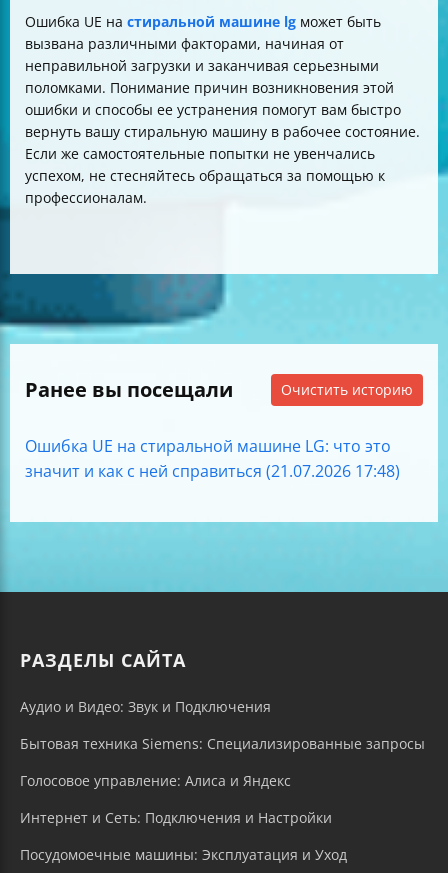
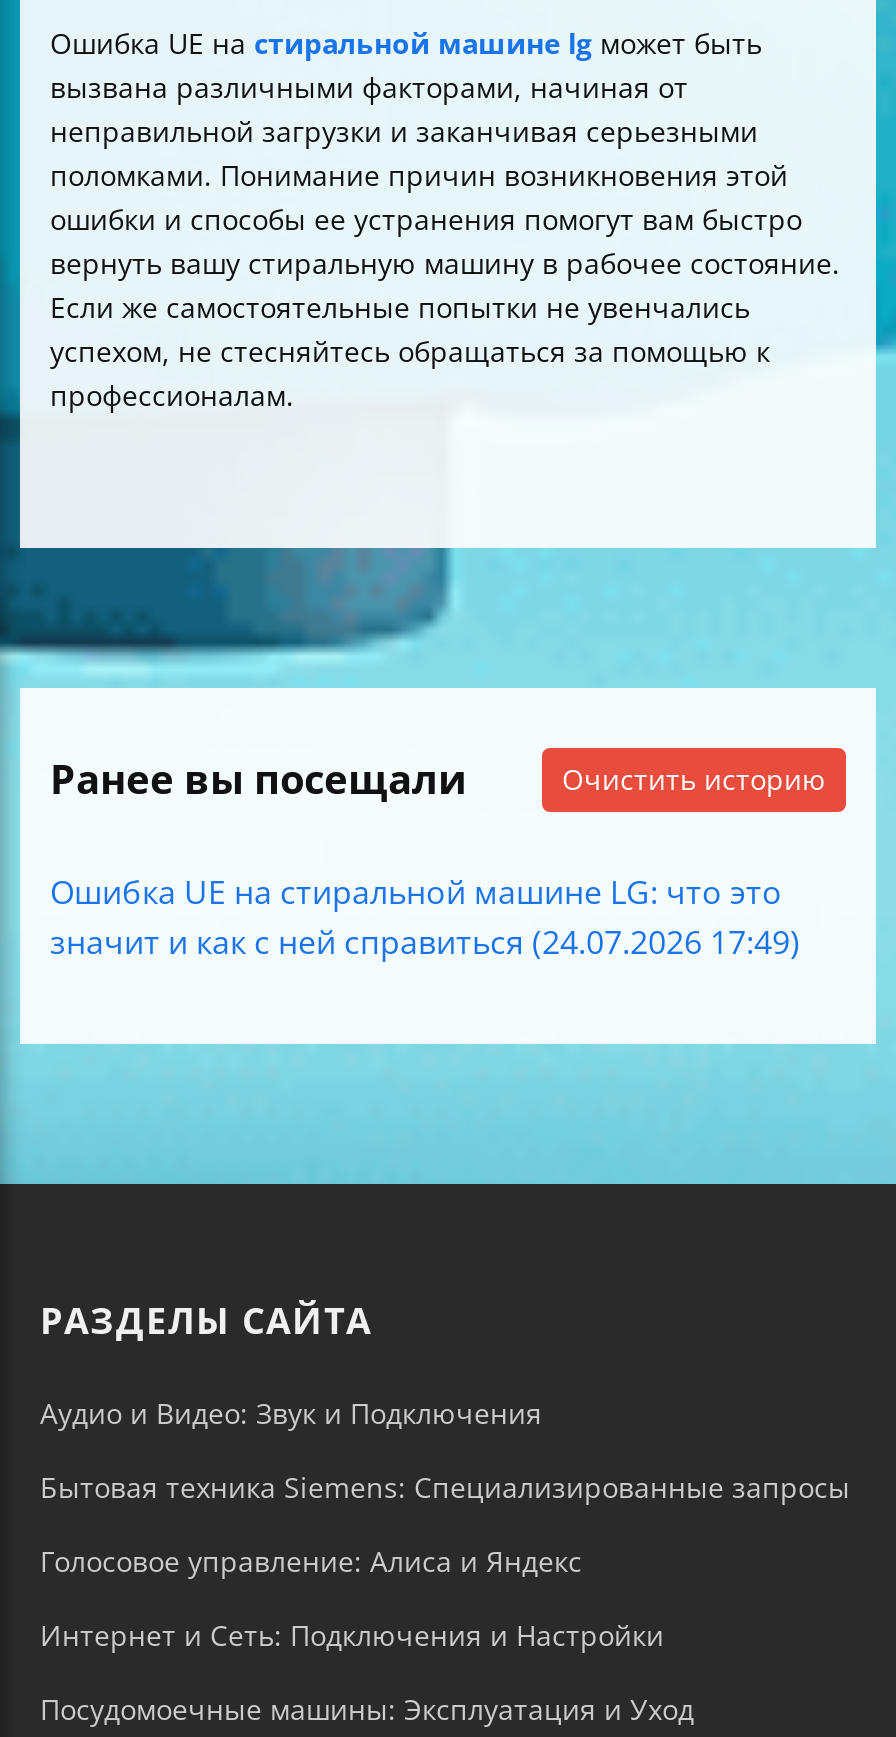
- значит и как с ней справиться (21.07.2026 17:48)
+ значит и как с ней справиться (24.07.2026 17:49)
